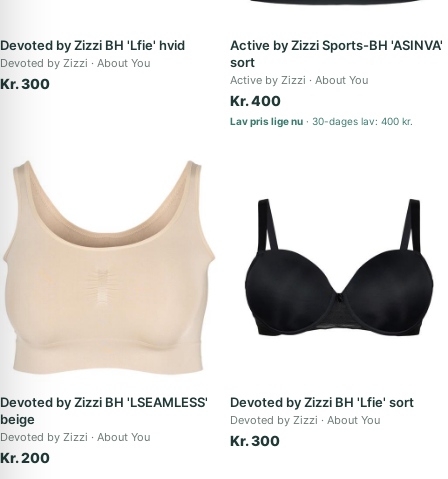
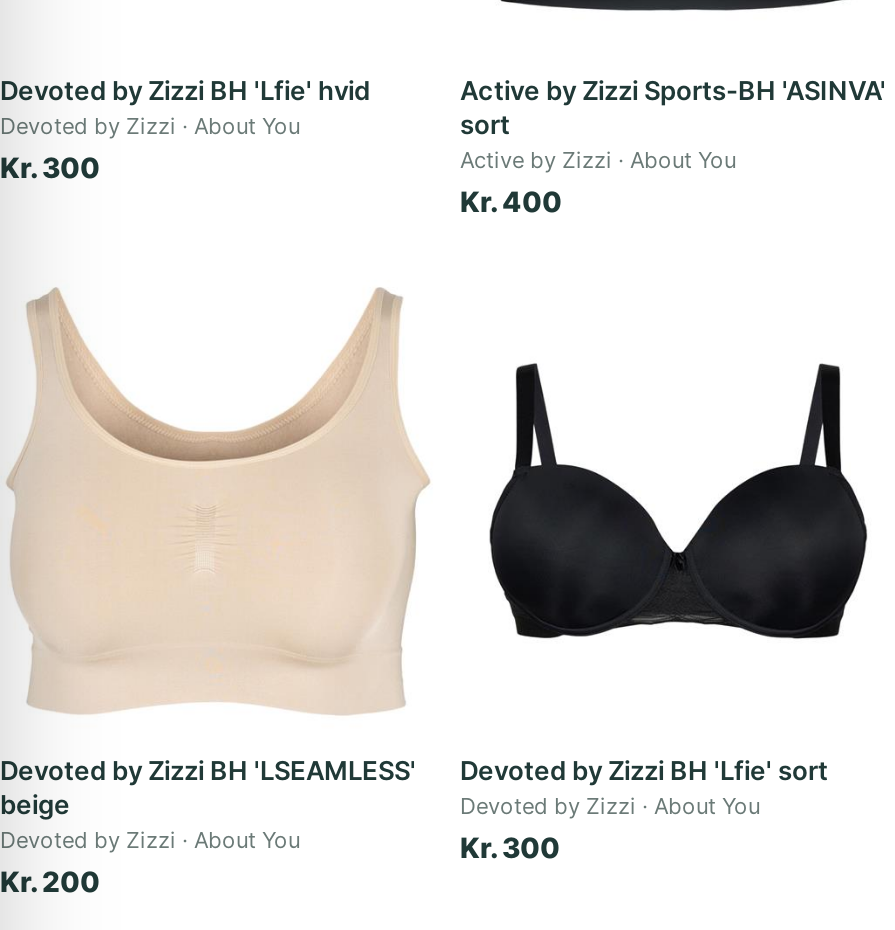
- Lav pris lige nu
- 30-dages lav: 400 kr.
